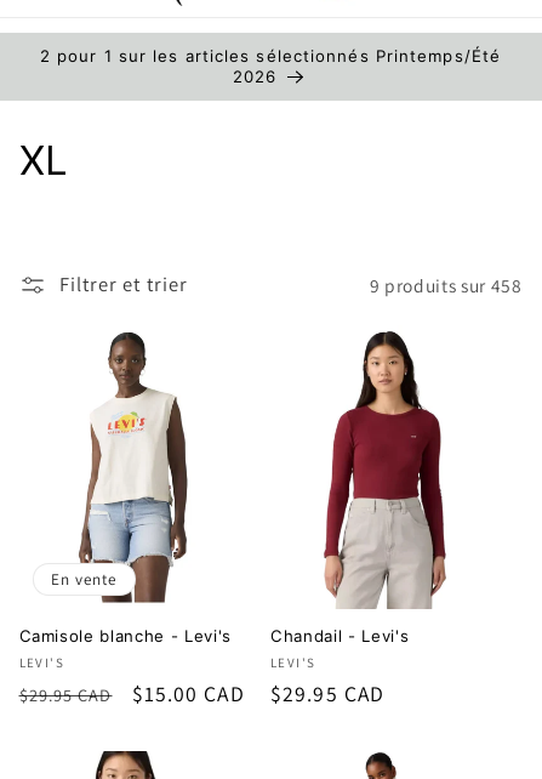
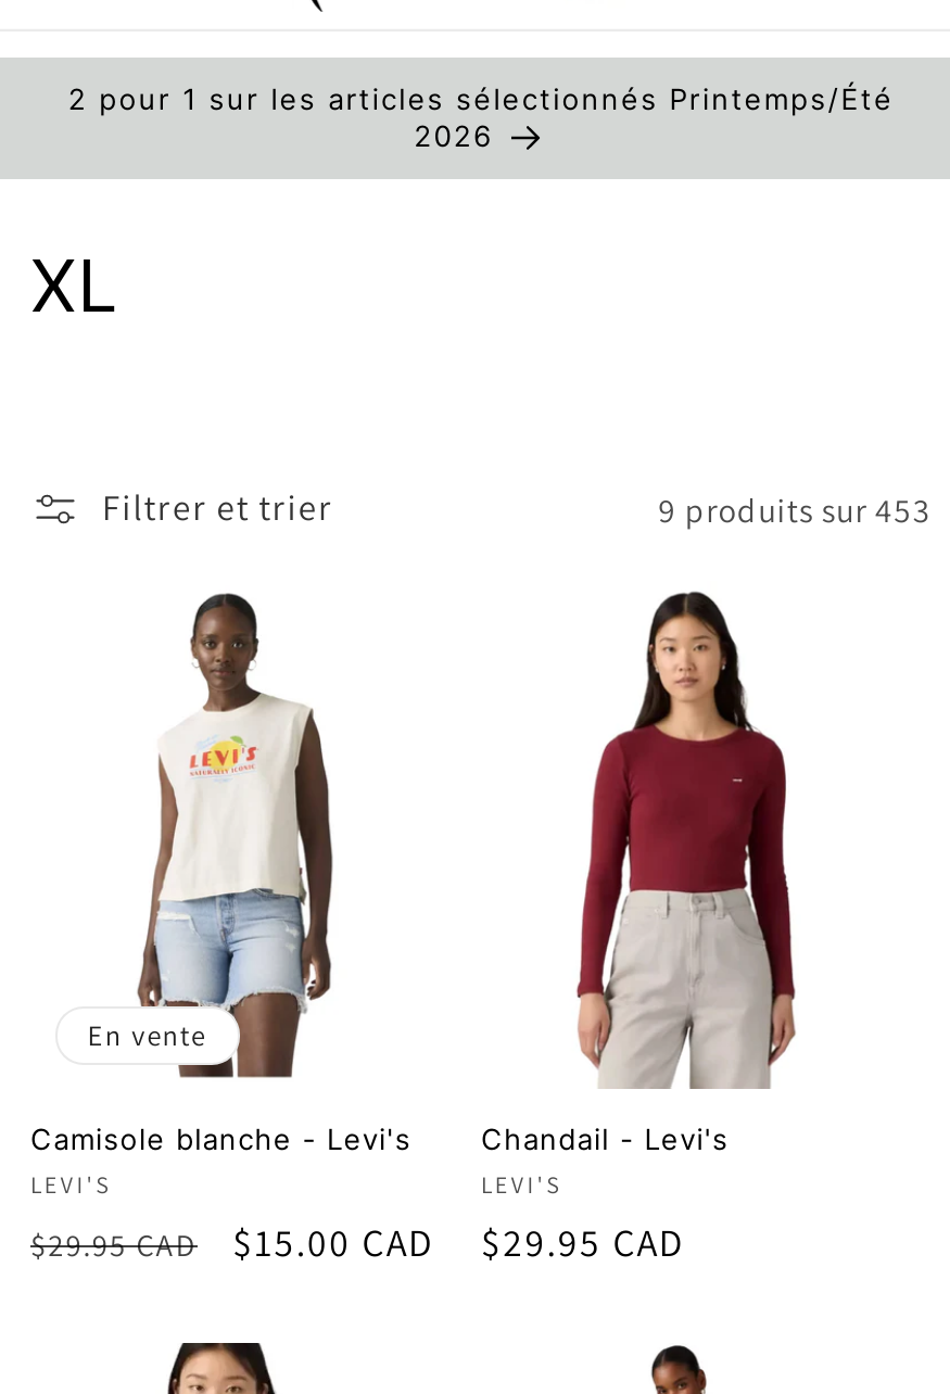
- 9 produits sur 458
+ 9 produits sur 453
